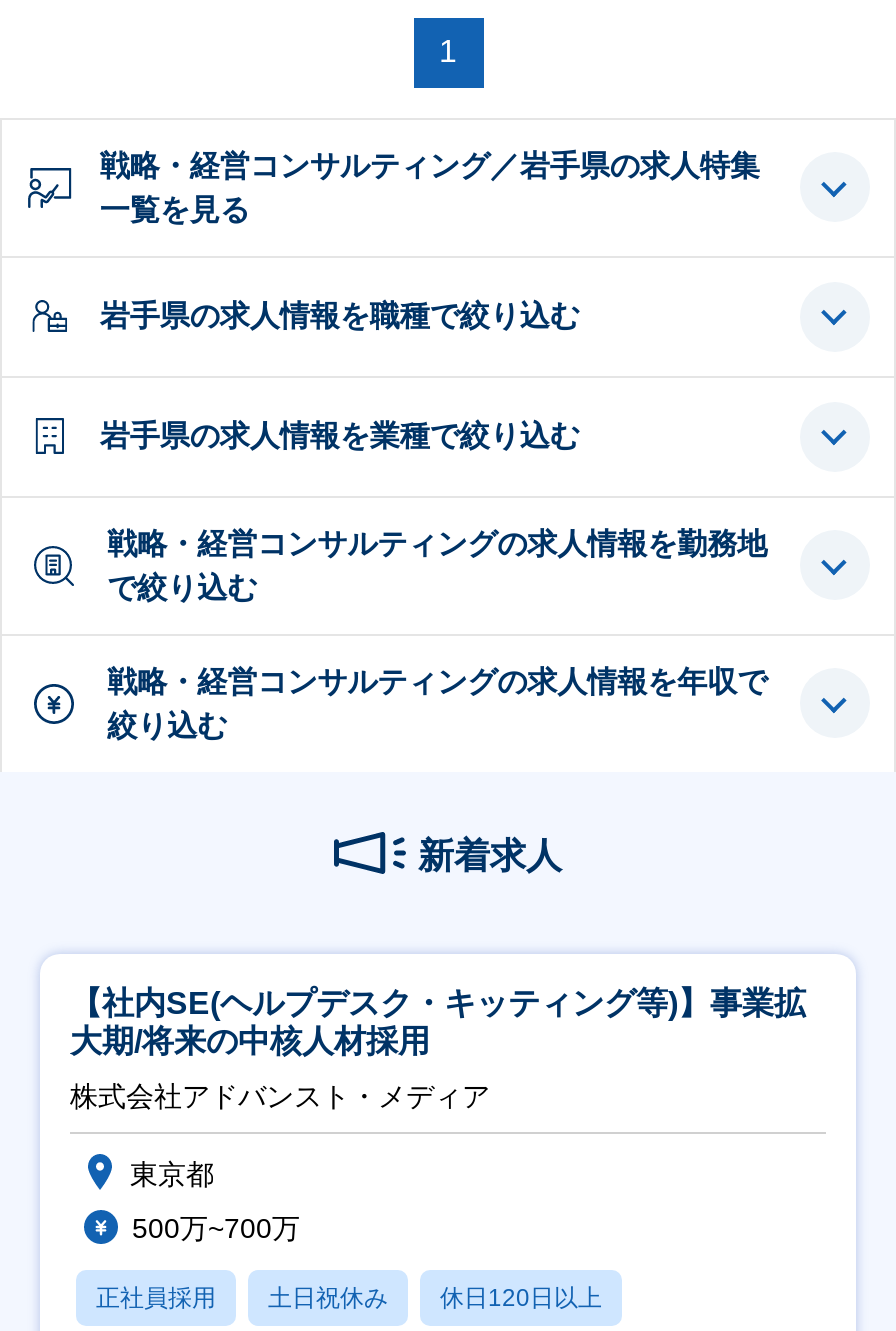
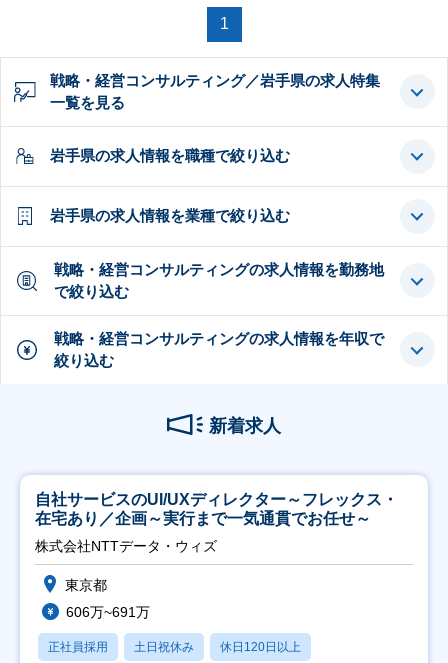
- 【社内SE(ヘルプデスク・キッティング等)】事業拡
- 大期/将来の中核人材採用
+ 自社サービスのUI/UXディレクター～フレックス・
+ 在宅あり／企画～実行まで一気通貫でお任せ～

- 株式会社アドバンスト・メディア
+ 株式会社NTTデータ・ウィズ

- 500万~700万
+ 606万~691万
